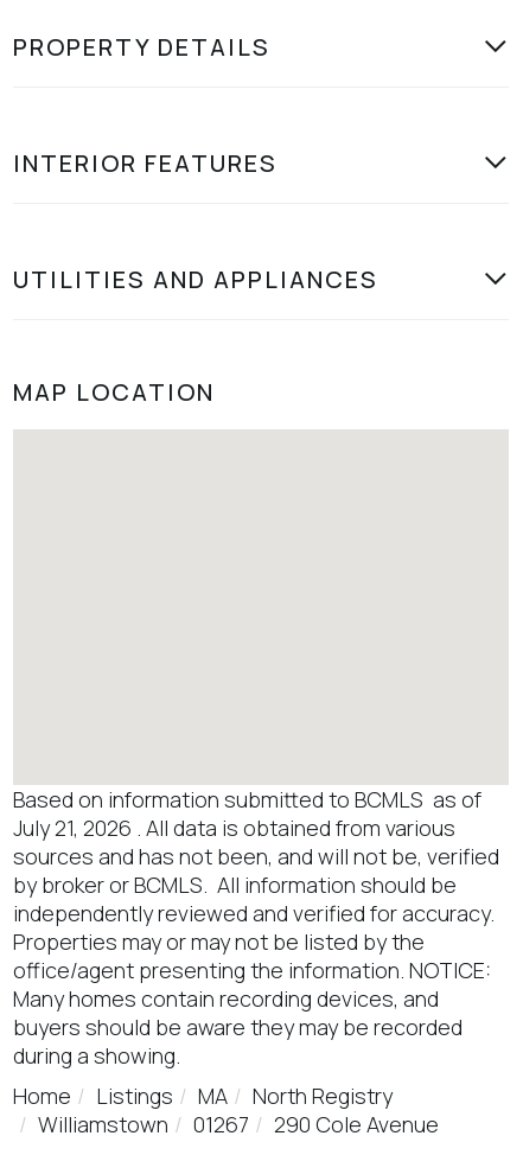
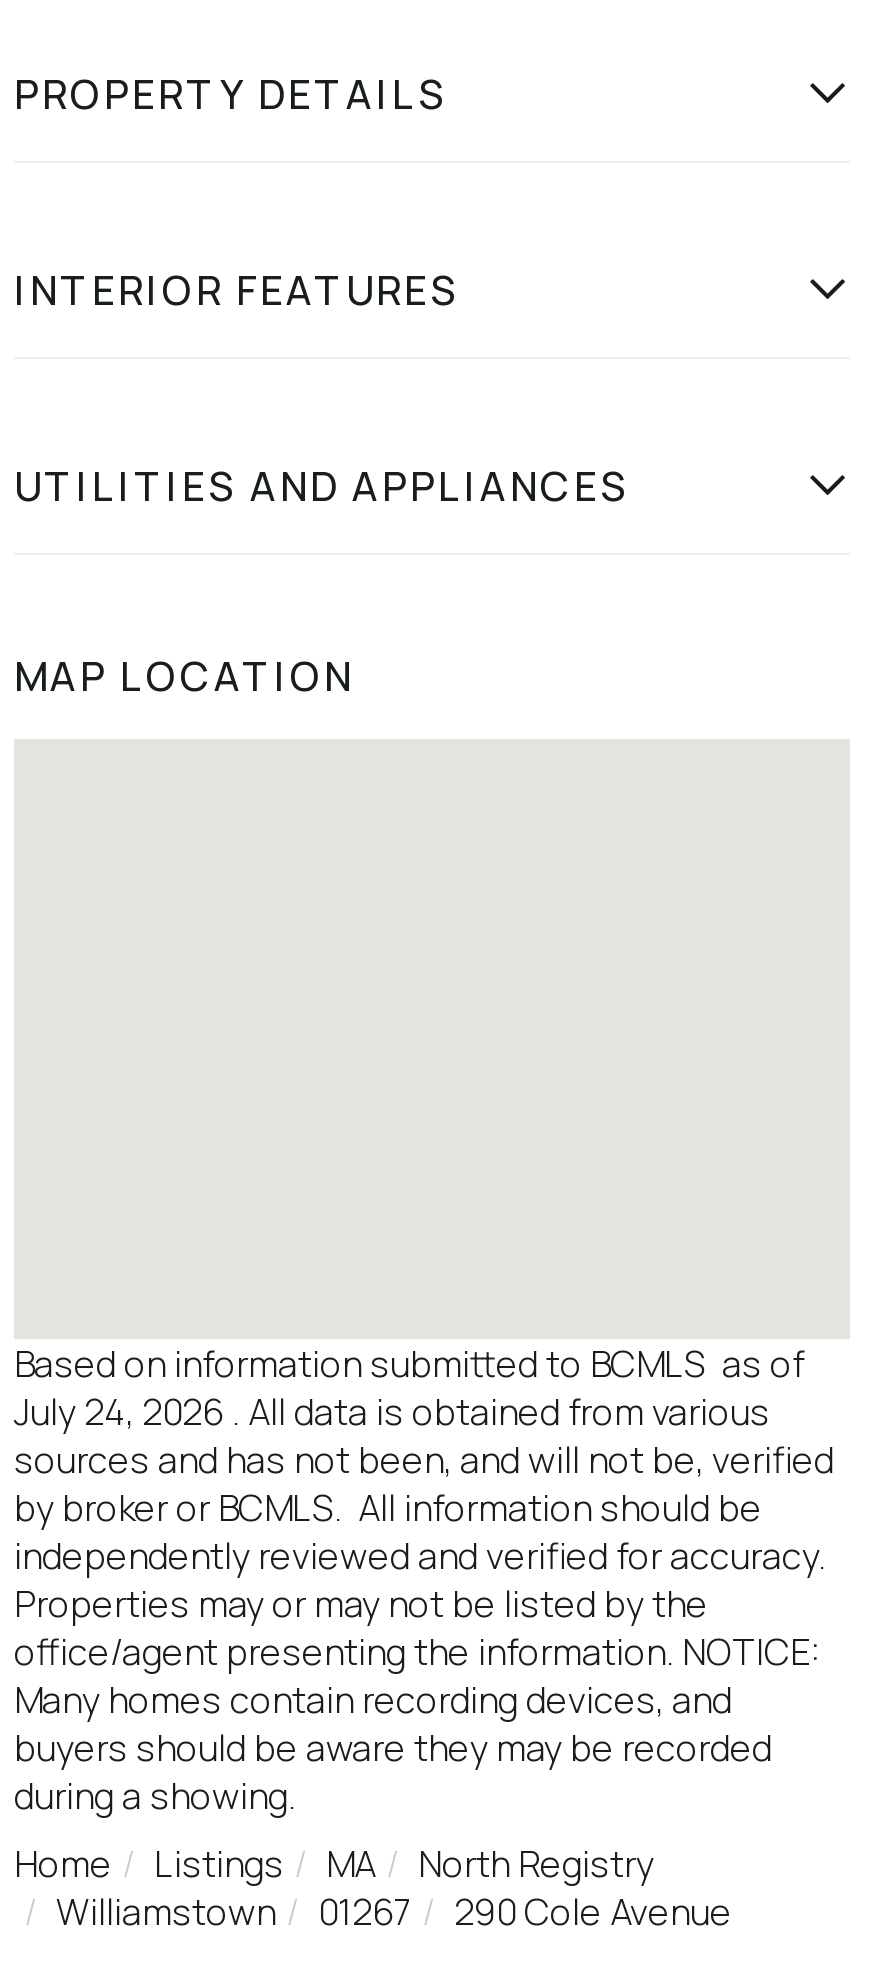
- July 21, 2026 . All data is obtained from various
+ July 24, 2026 . All data is obtained from various
